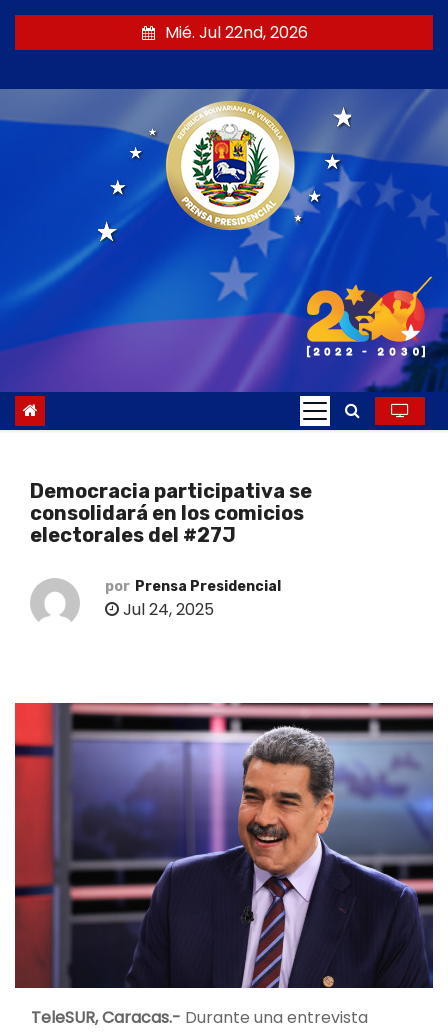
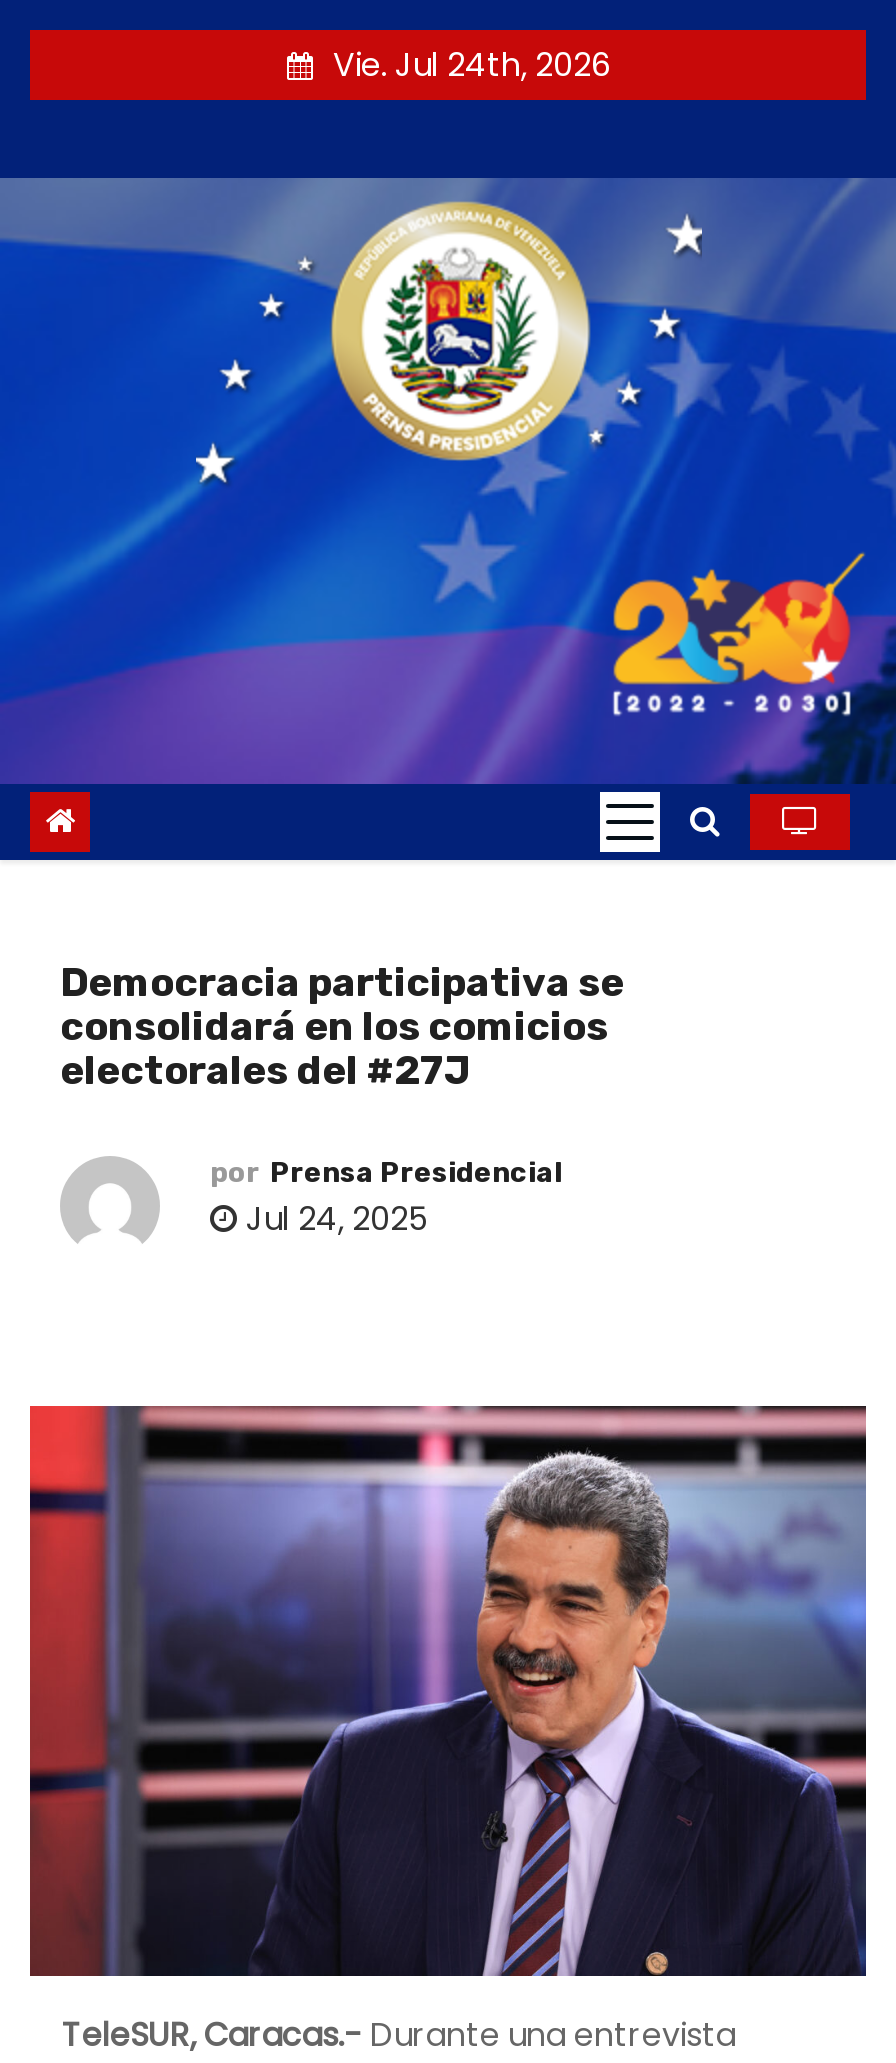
- Mié. Jul 22nd, 2026
+ Vie. Jul 24th, 2026
